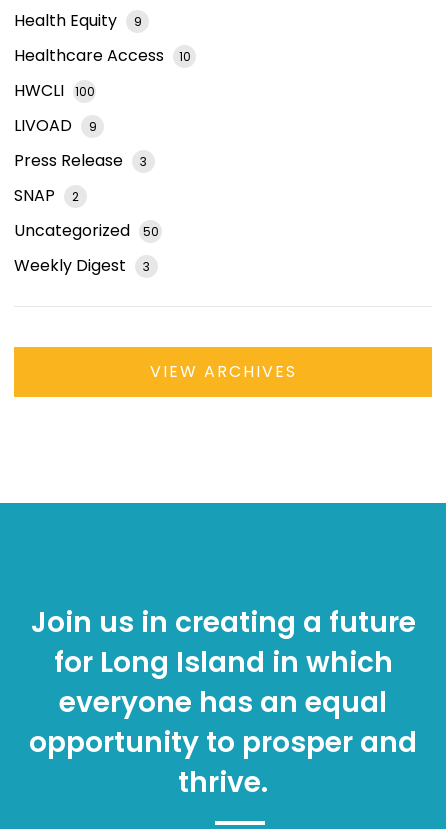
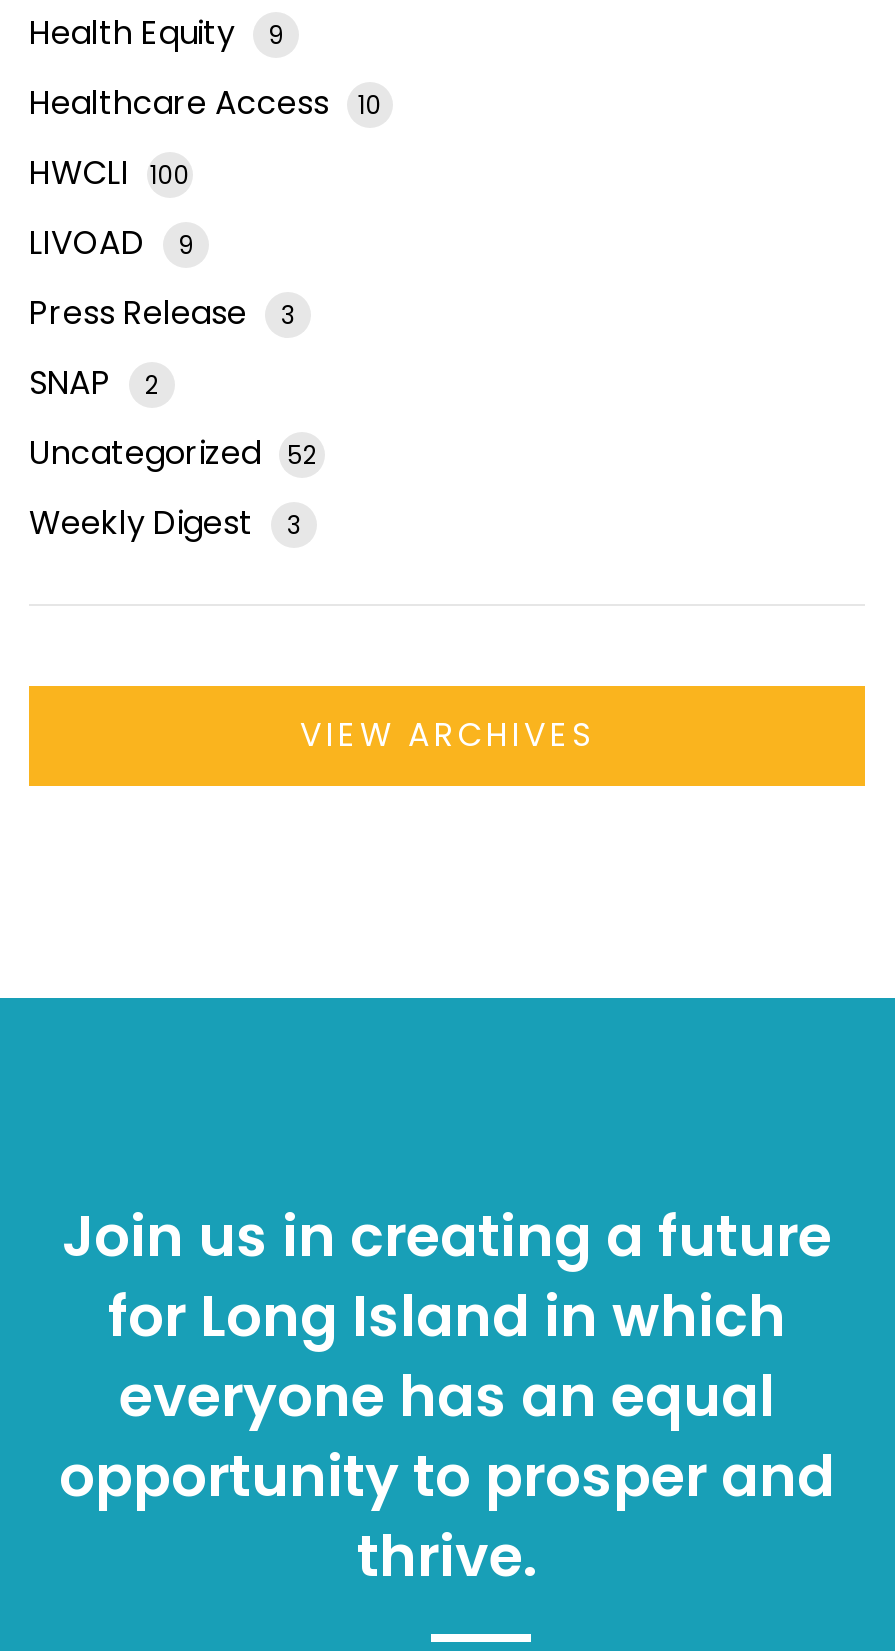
- Uncategorized 50
+ Uncategorized 52
